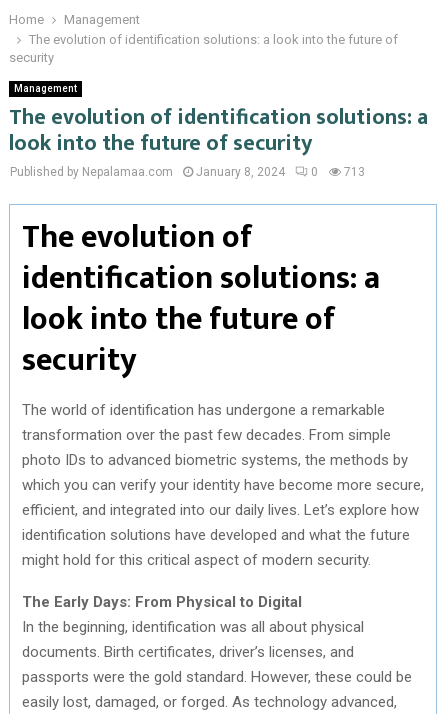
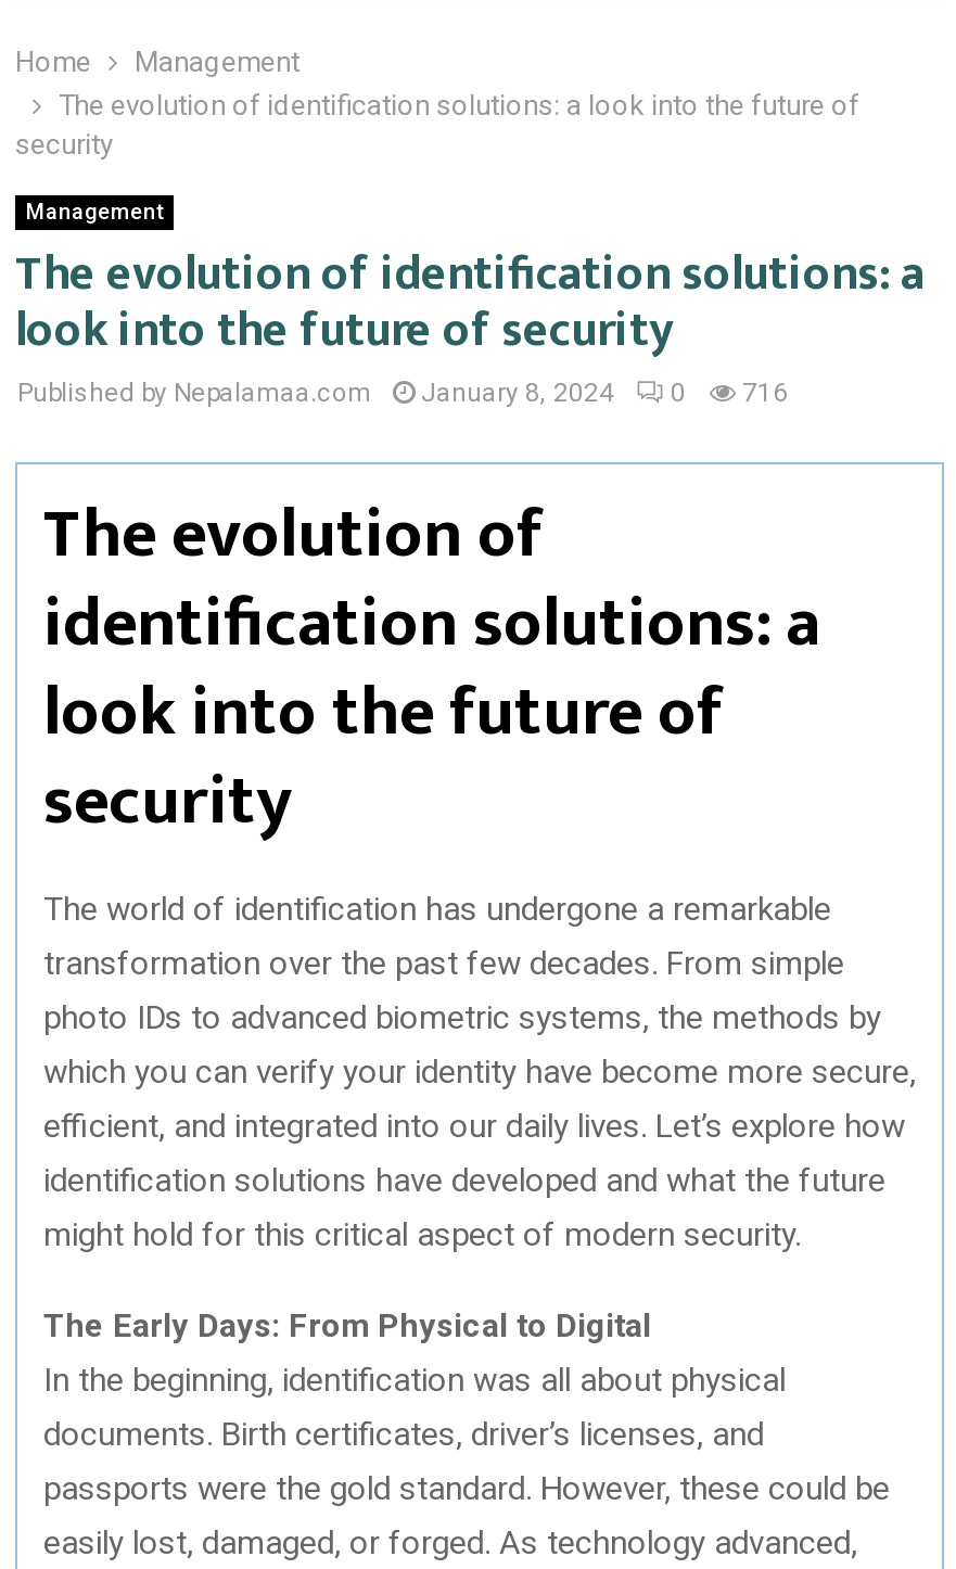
- Published by Nepalamaa.com January 8, 2024 0 713
+ Published by Nepalamaa.com January 8, 2024 0 716
